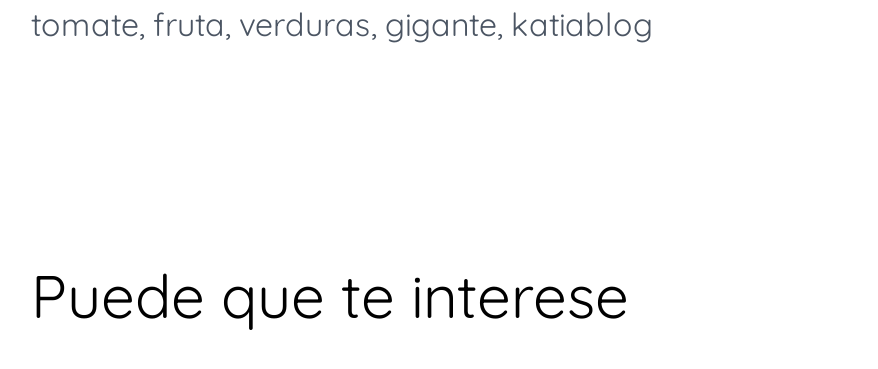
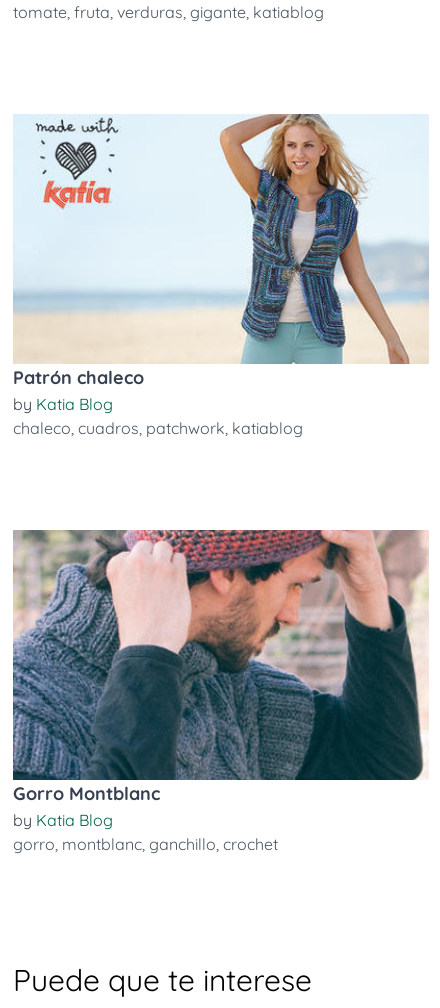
+ [image]
+ Gorro Montblanc
+ by Katia Blog
+ gorro, montblanc, ganchillo, crochet

+ [image]
+ Patrón chaleco
+ by Katia Blog
+ chaleco, cuadros, patchwork, katiablog
